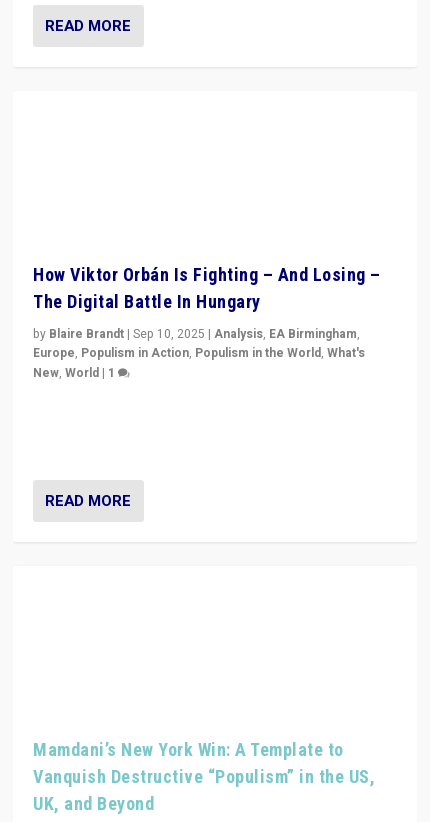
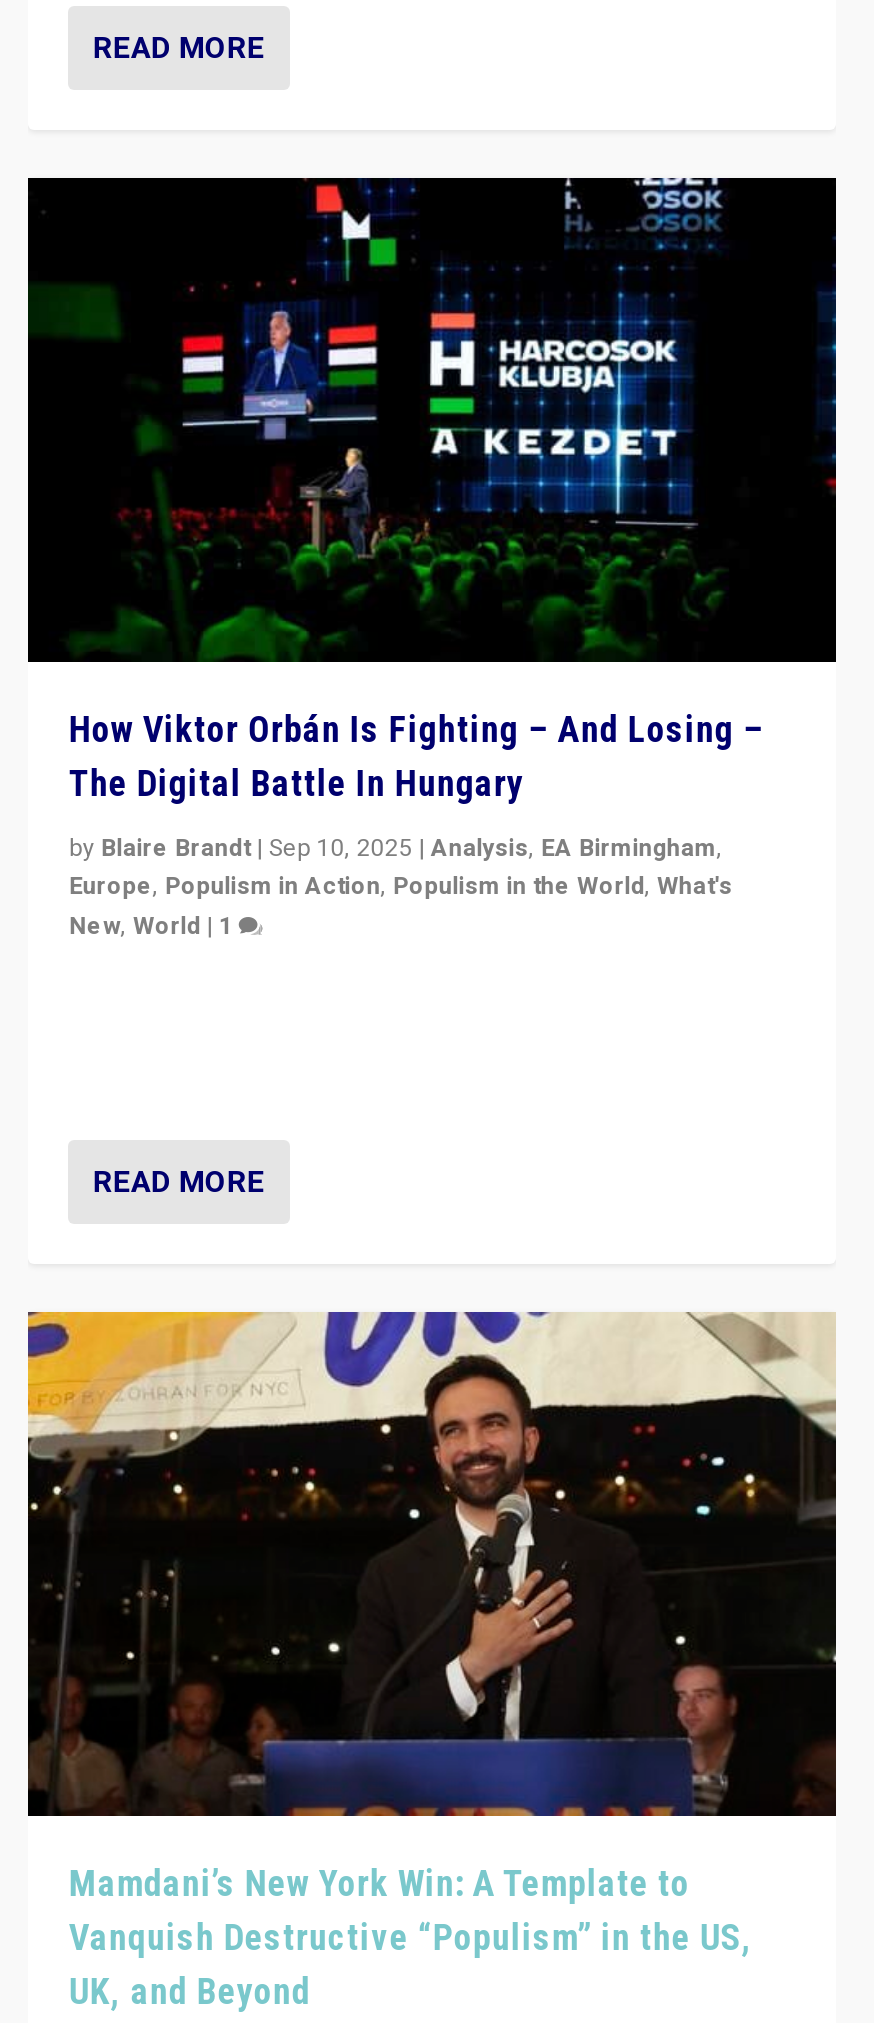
+ [image]

+ [image]
